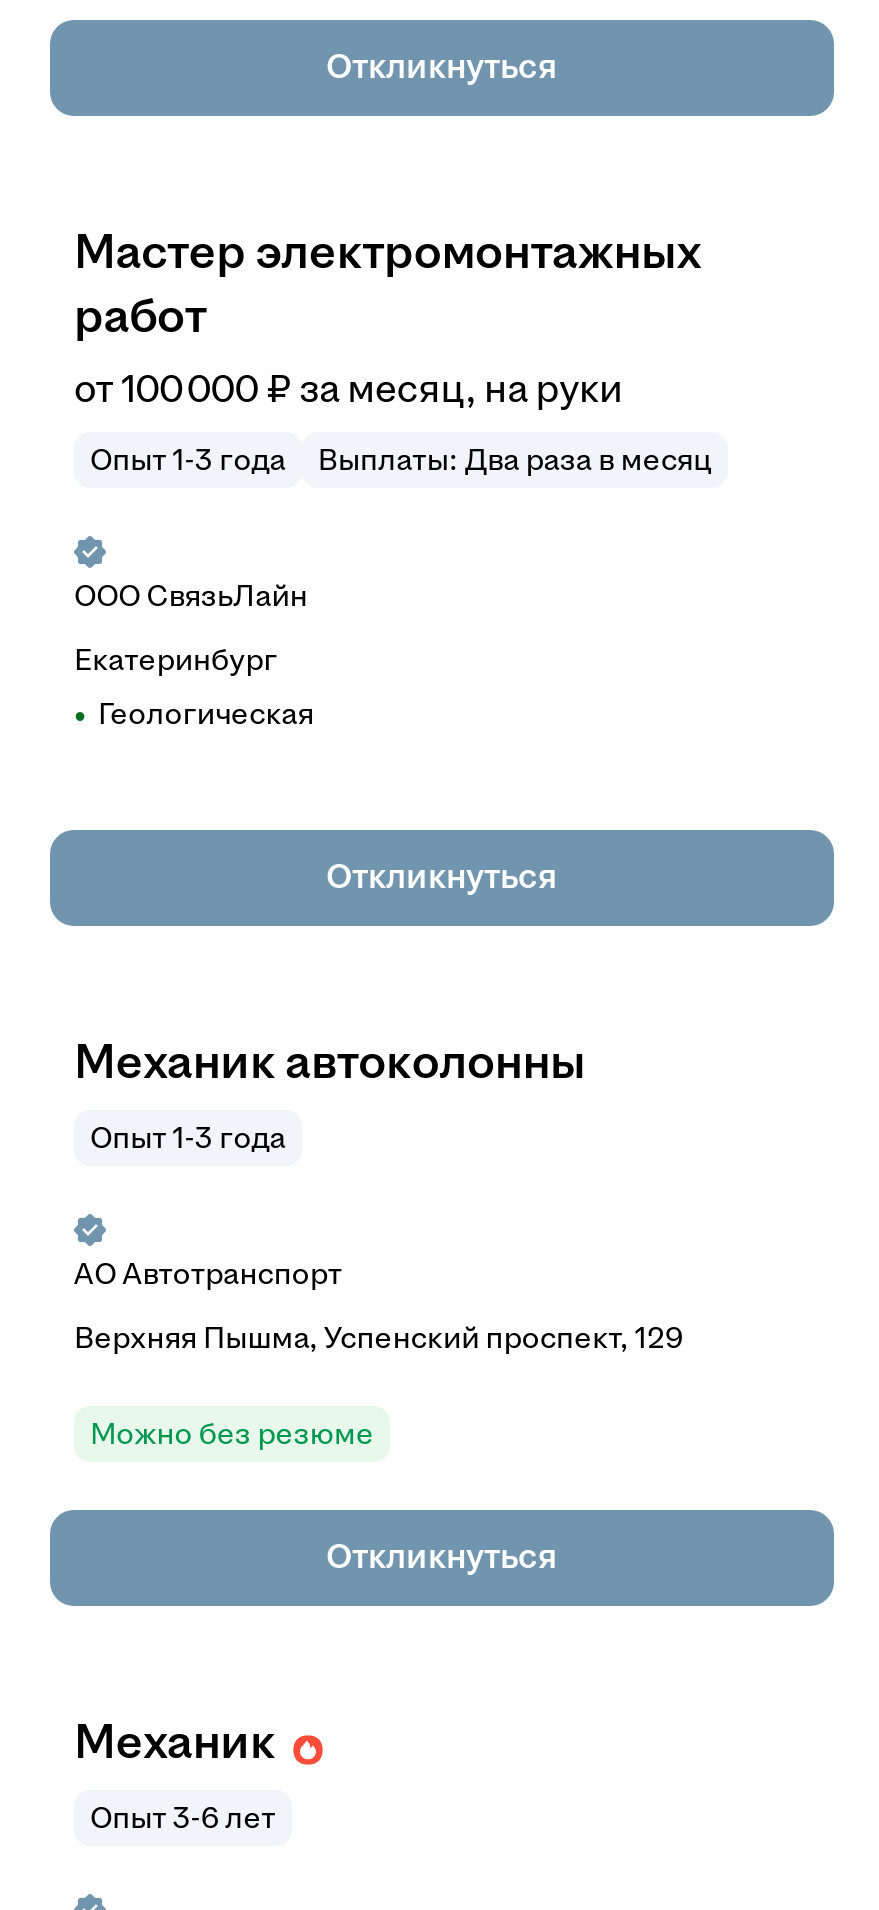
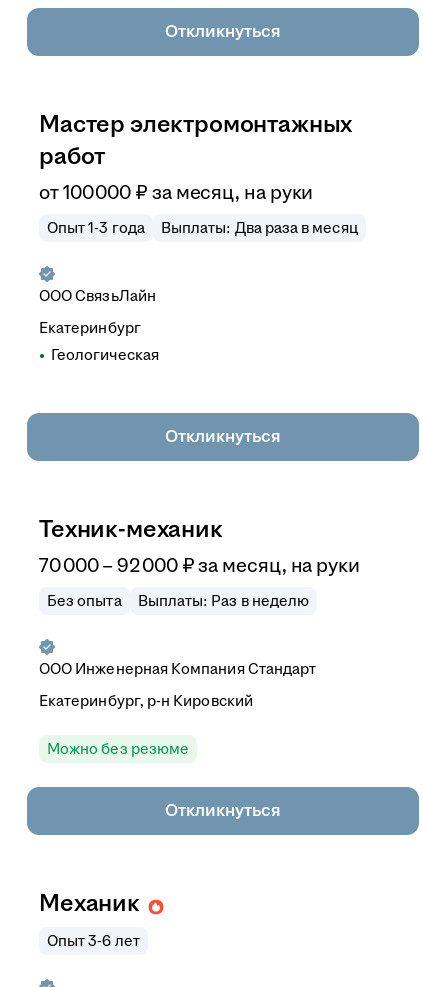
- Механик автоколонны
- Опыт 1-3 года
+ Техник-механик
+ 70 000 – 92 000 ₽ за месяц, на руки
+ Без опыта
+ Выплаты: Раз в неделю

- АО Автотранспорт
- Верхняя Пышма, Успенский проспект, 129
+ ООО Инженерная Компания Стандарт
+ Екатеринбург, р-н Кировский
